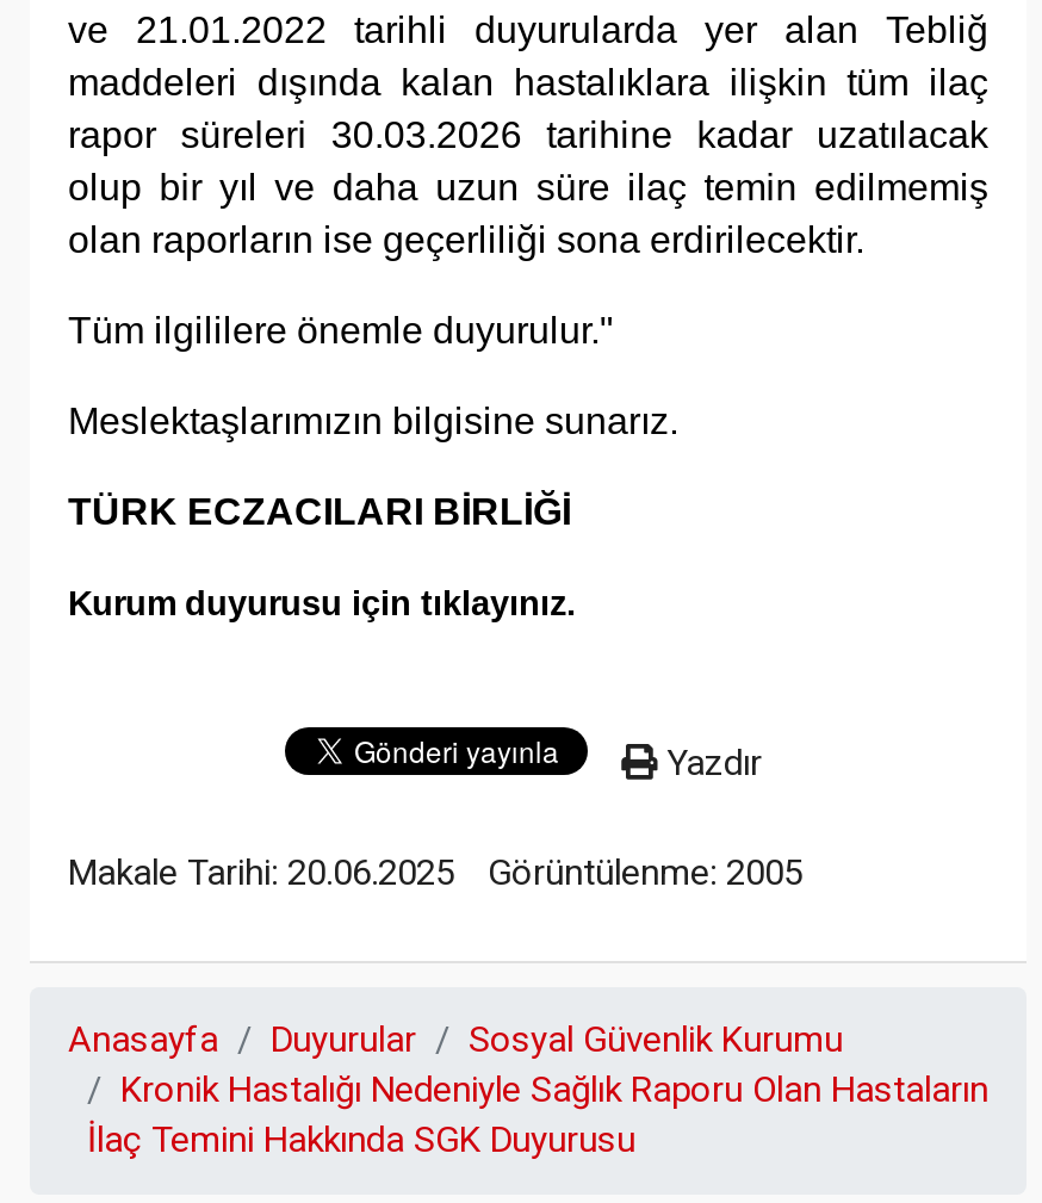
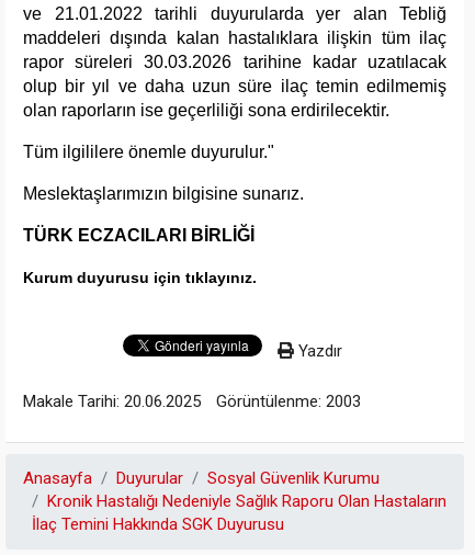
- Görüntülenme: 2005
+ Görüntülenme: 2003
